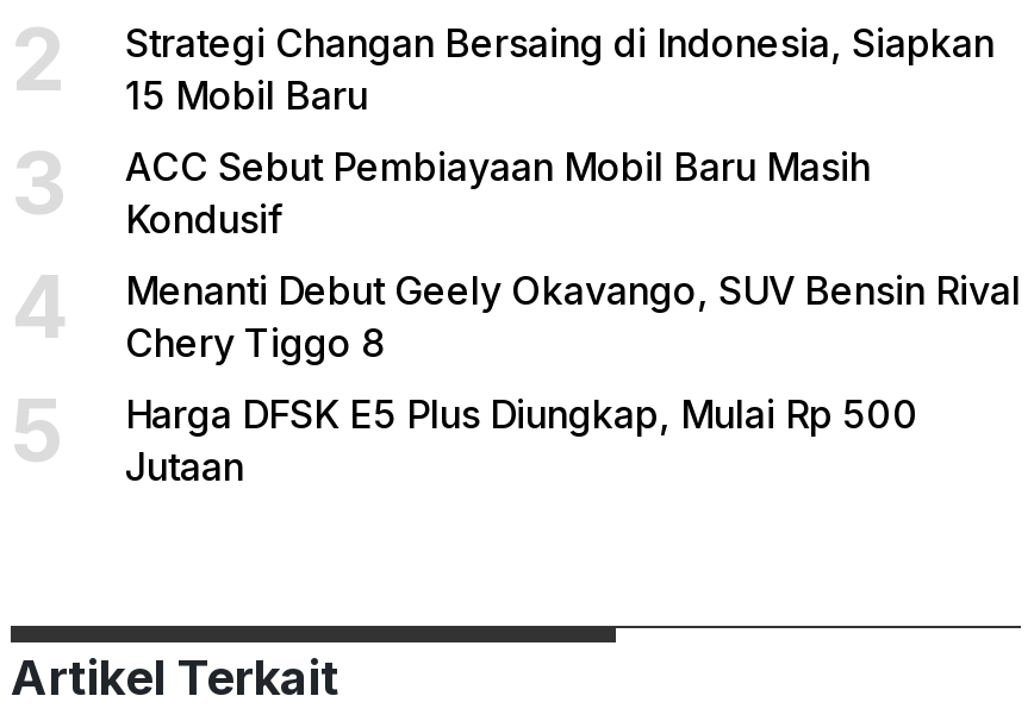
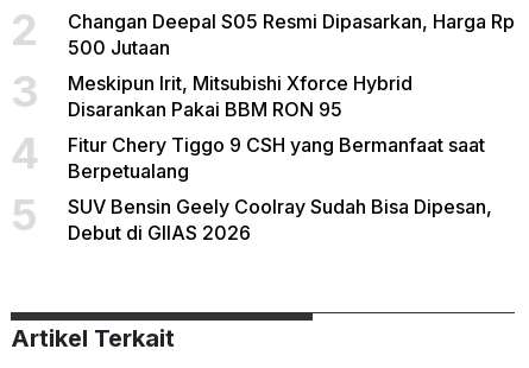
- Strategi Changan Bersaing di Indonesia, Siapkan
- 15 Mobil Baru
+ Changan Deepal S05 Resmi Dipasarkan, Harga Rp
+ 500 Jutaan

- ACC Sebut Pembiayaan Mobil Baru Masih
- Kondusif
+ Meskipun Irit, Mitsubishi Xforce Hybrid
+ Disarankan Pakai BBM RON 95

- Menanti Debut Geely Okavango, SUV Bensin Rival
- Chery Tiggo 8
+ Fitur Chery Tiggo 9 CSH yang Bermanfaat saat
+ Berpetualang

- Harga DFSK E5 Plus Diungkap, Mulai Rp 500
- Jutaan
+ SUV Bensin Geely Coolray Sudah Bisa Dipesan,
+ Debut di GIIAS 2026
